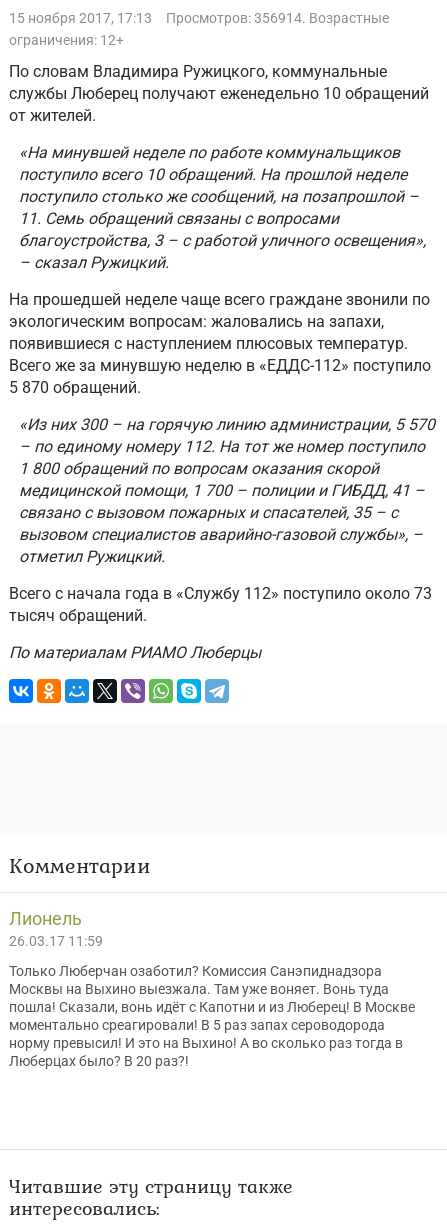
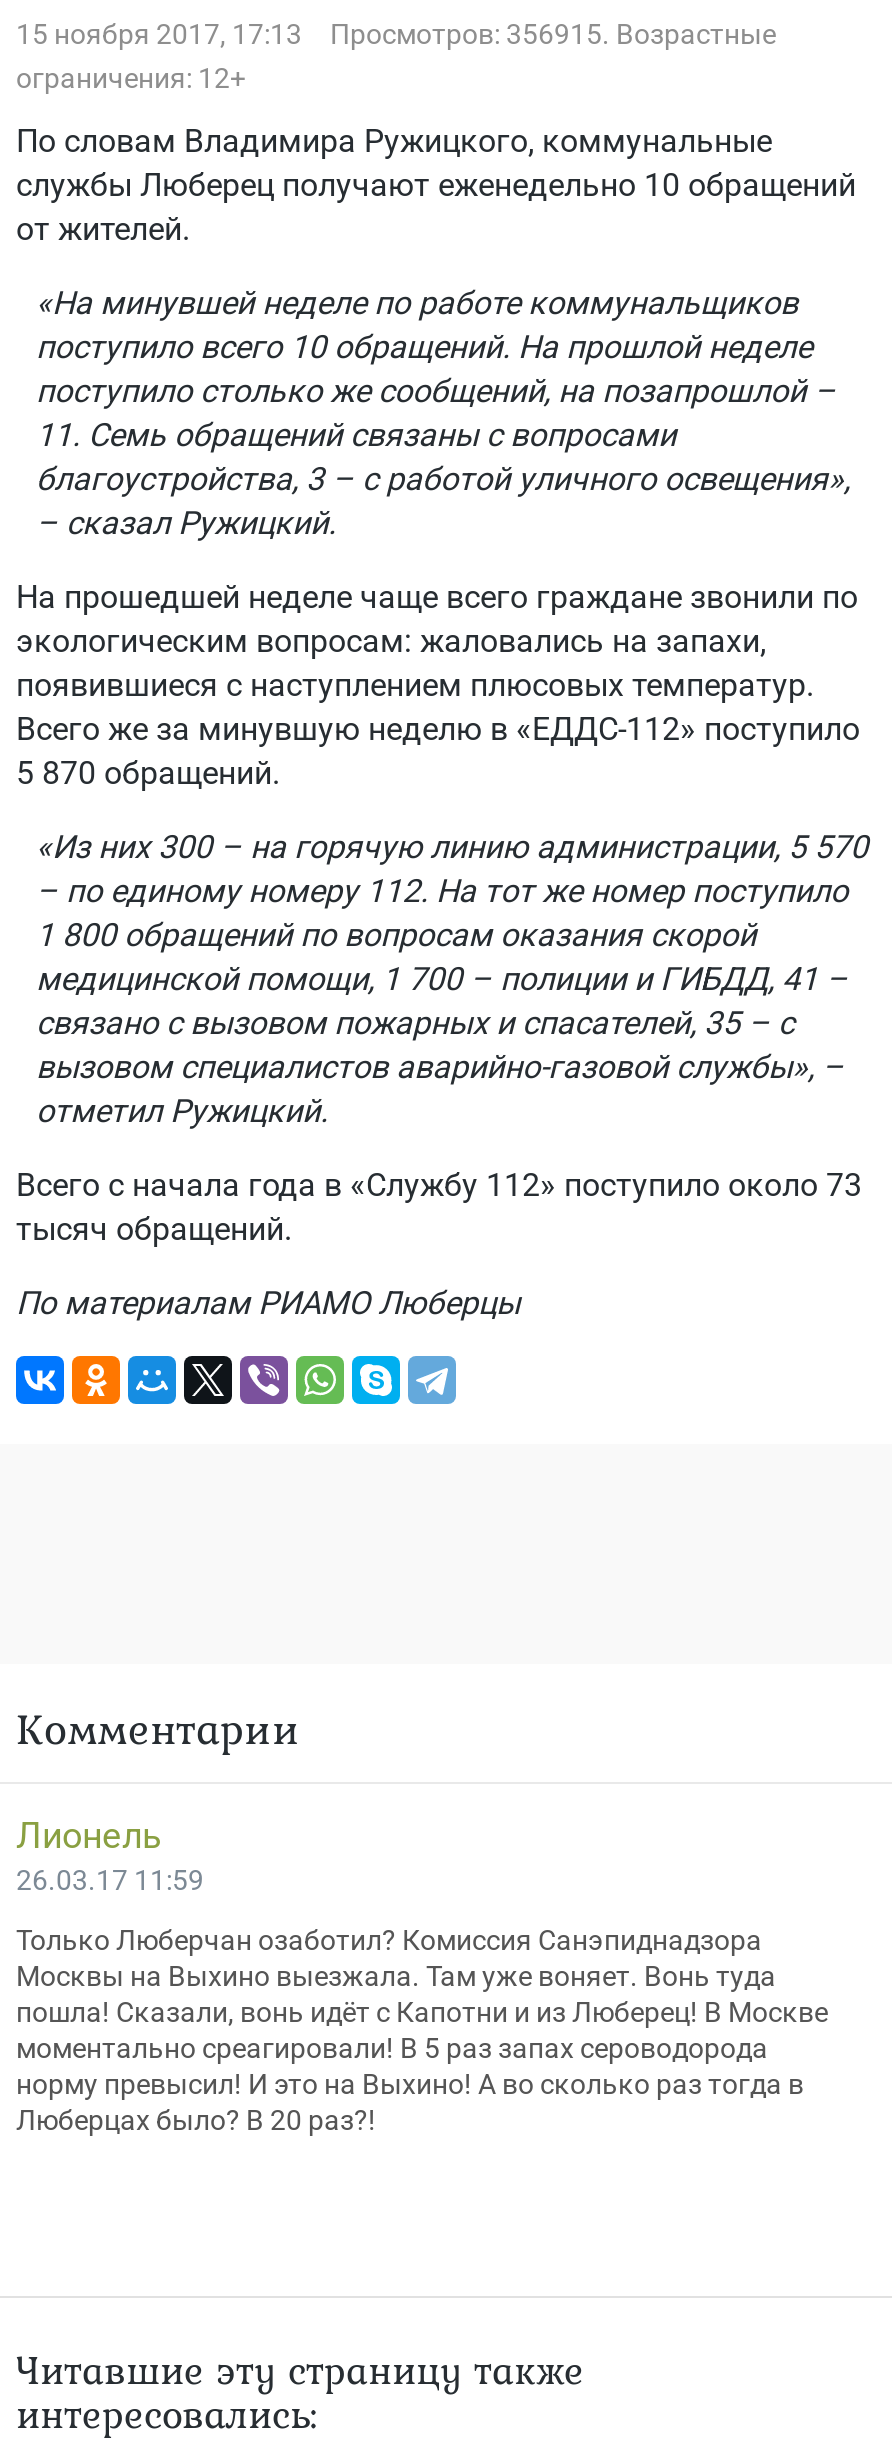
- Просмотров: 356914. Возрастные
+ Просмотров: 356915. Возрастные
